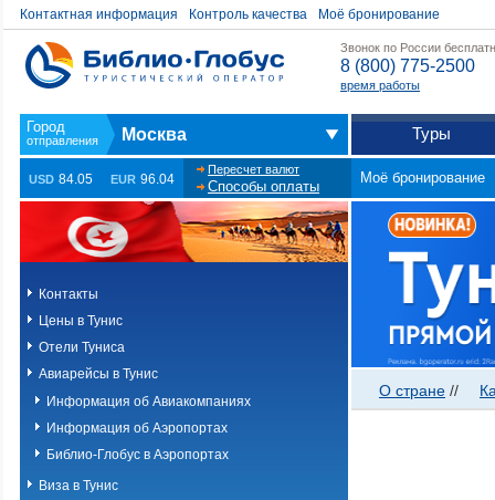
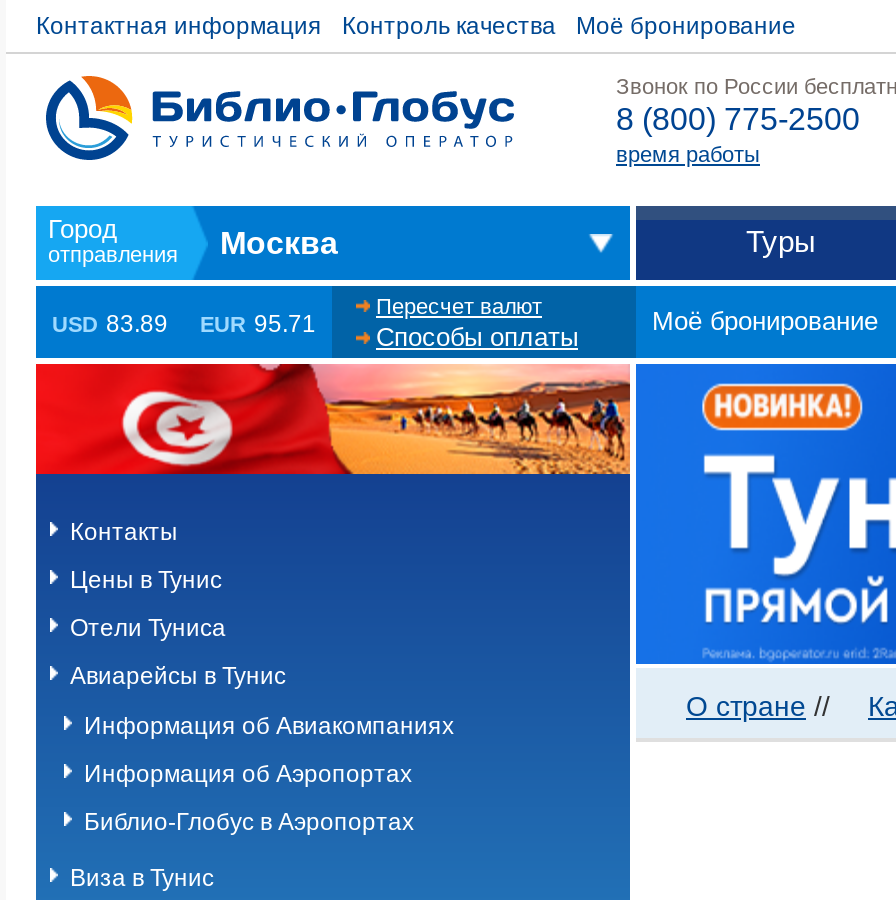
- USD 84.05
+ USD 83.89

- EUR 96.04
+ EUR 95.71
